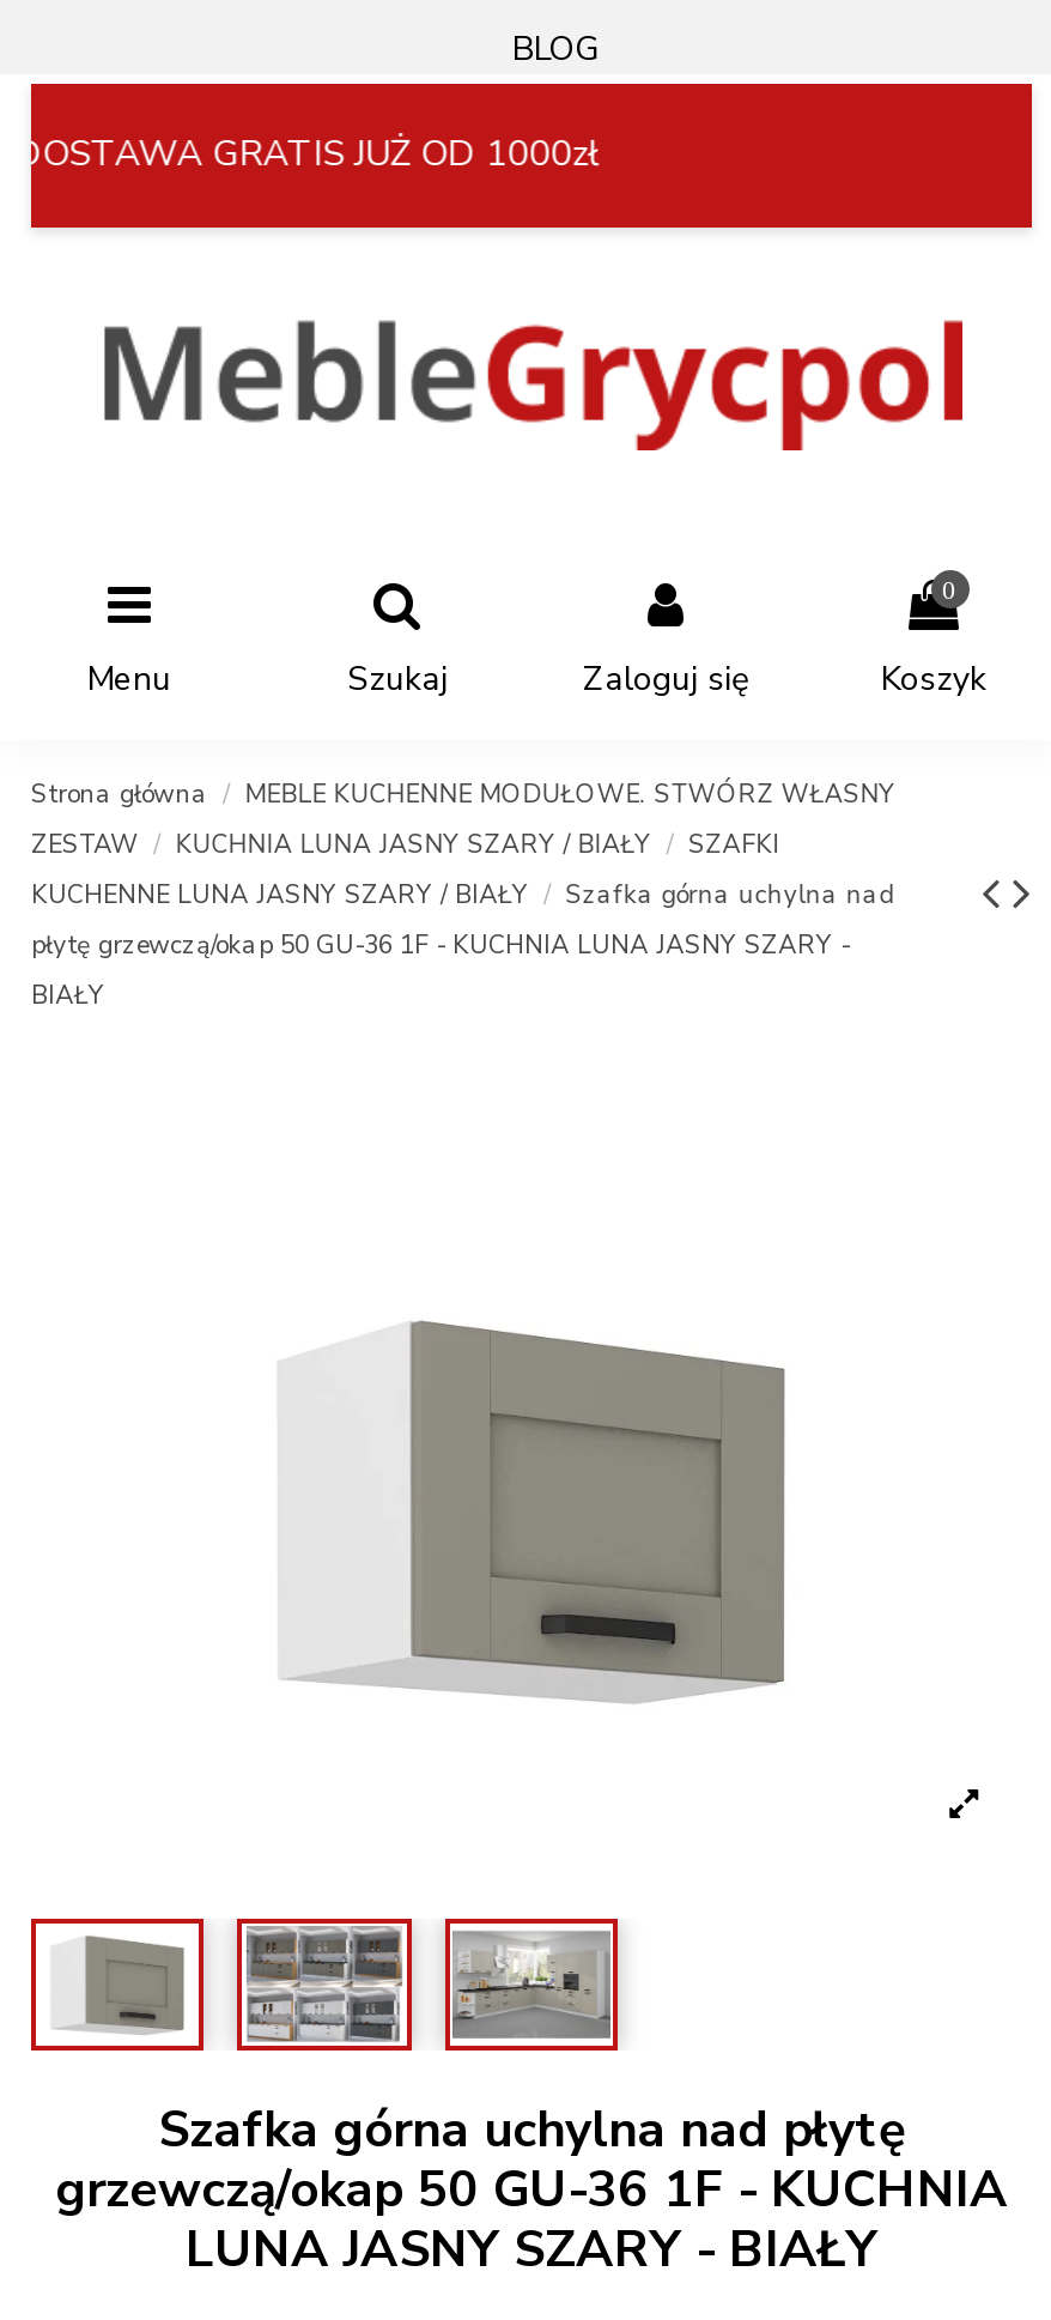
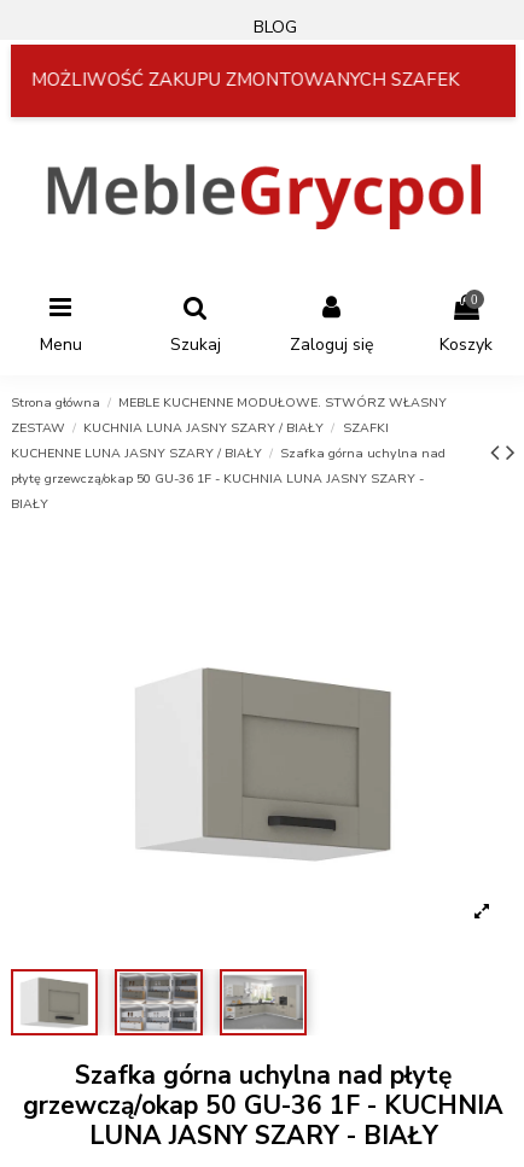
- DOSTAWA GRATIS JUŻ OD 1000zł
+ MOŻLIWOŚĆ ZAKUPU ZMONTOWANYCH SZAFEK
